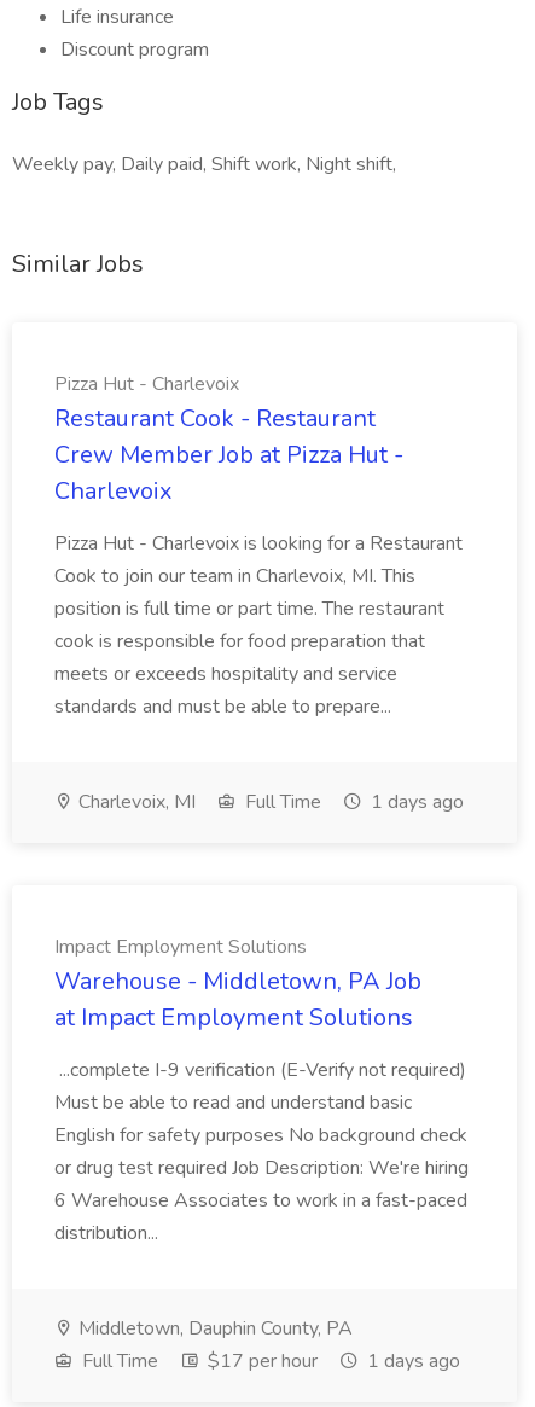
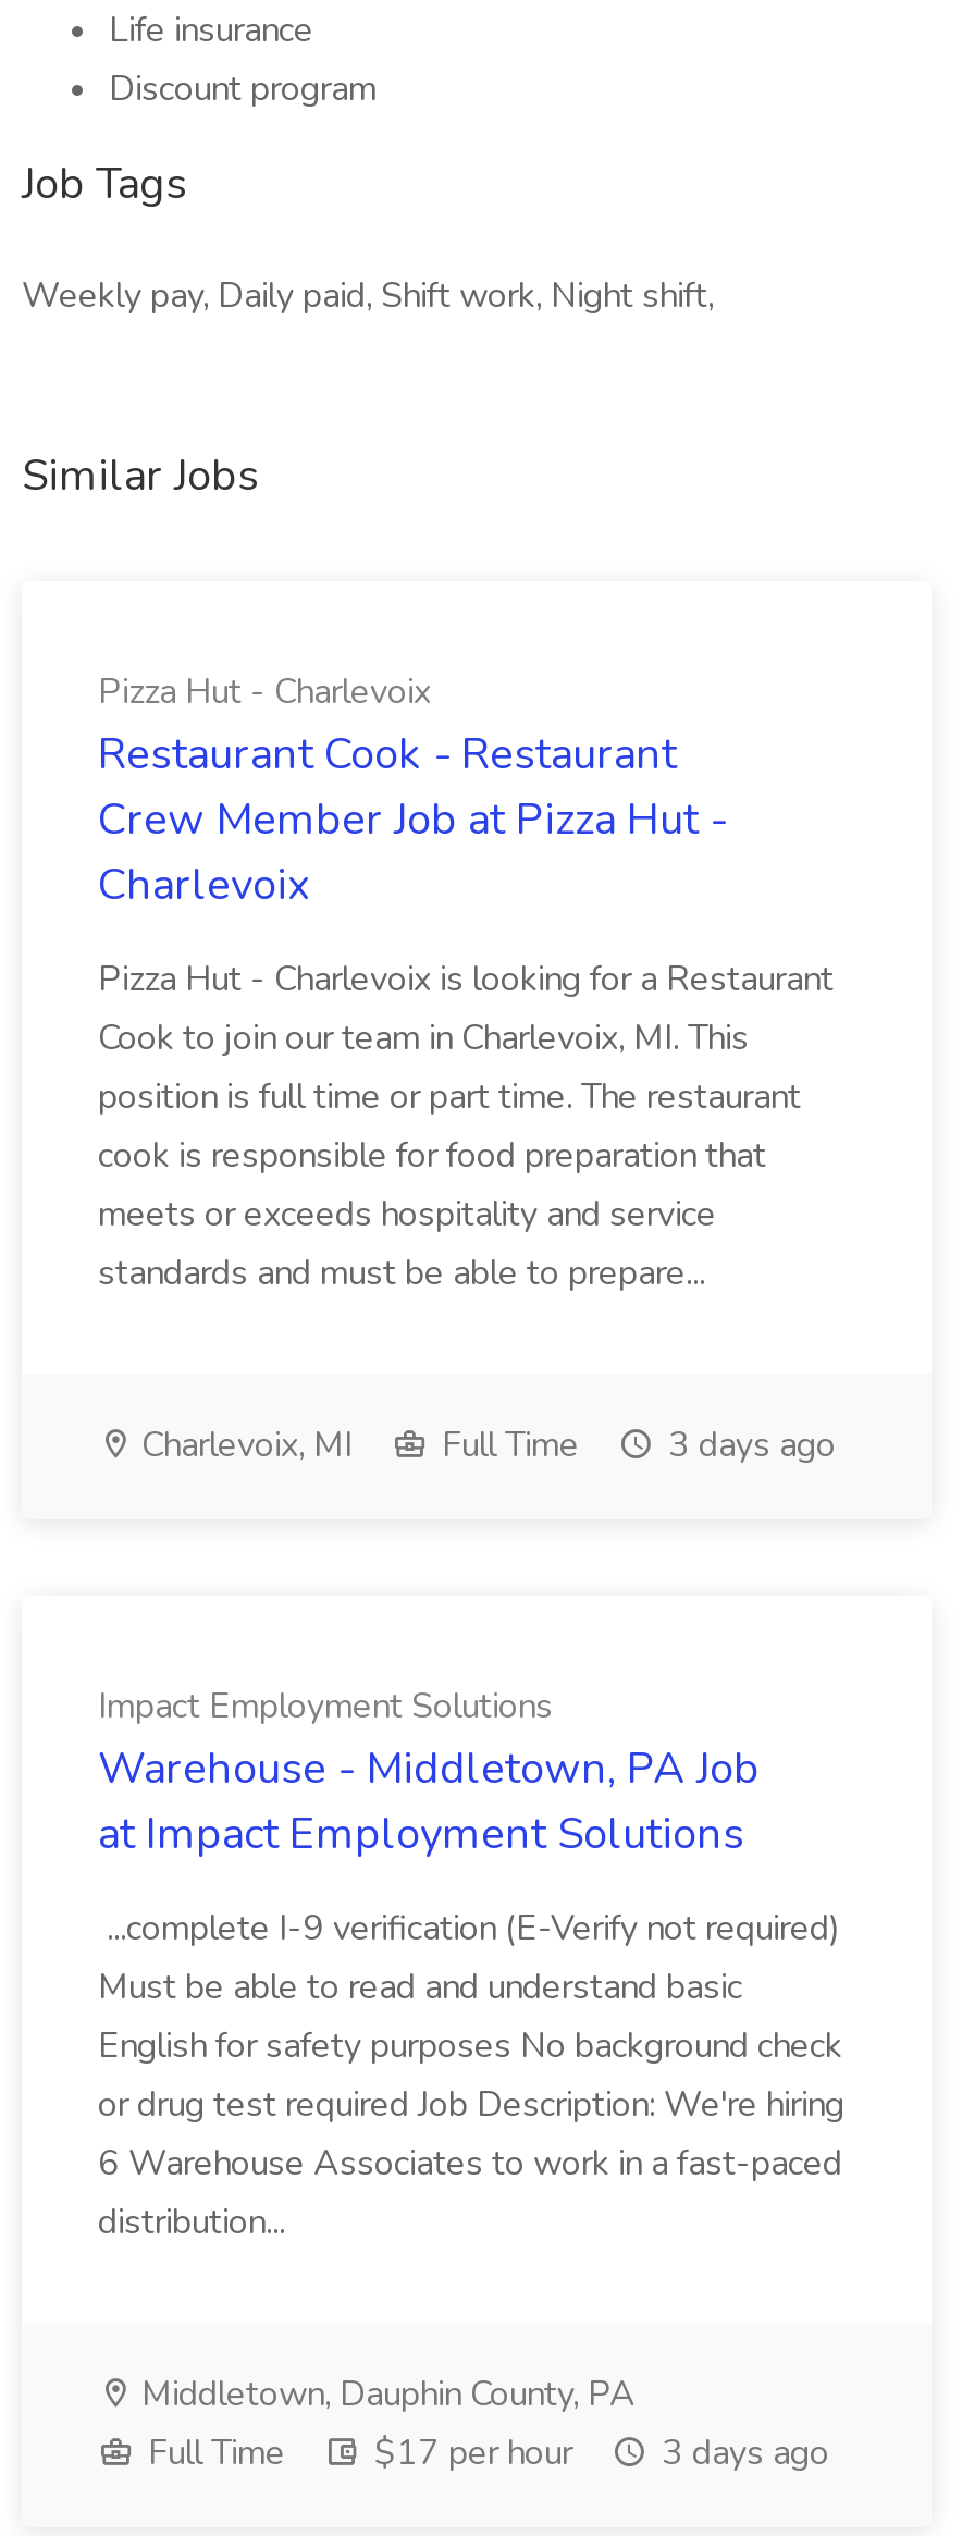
- Charlevoix, MI Full Time 1 days ago
+ Charlevoix, MI Full Time 3 days ago

- Full Time $17 per hour 1 days ago
+ Full Time $17 per hour 3 days ago
